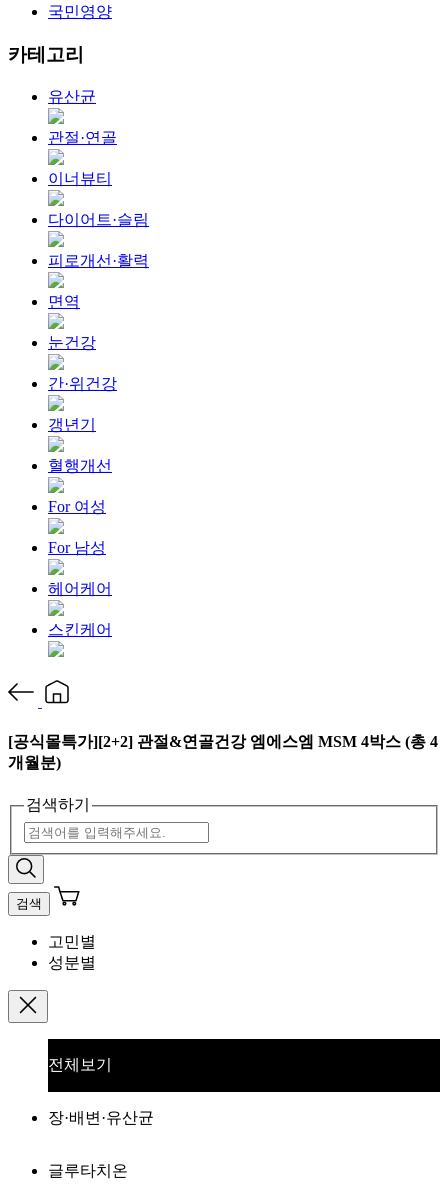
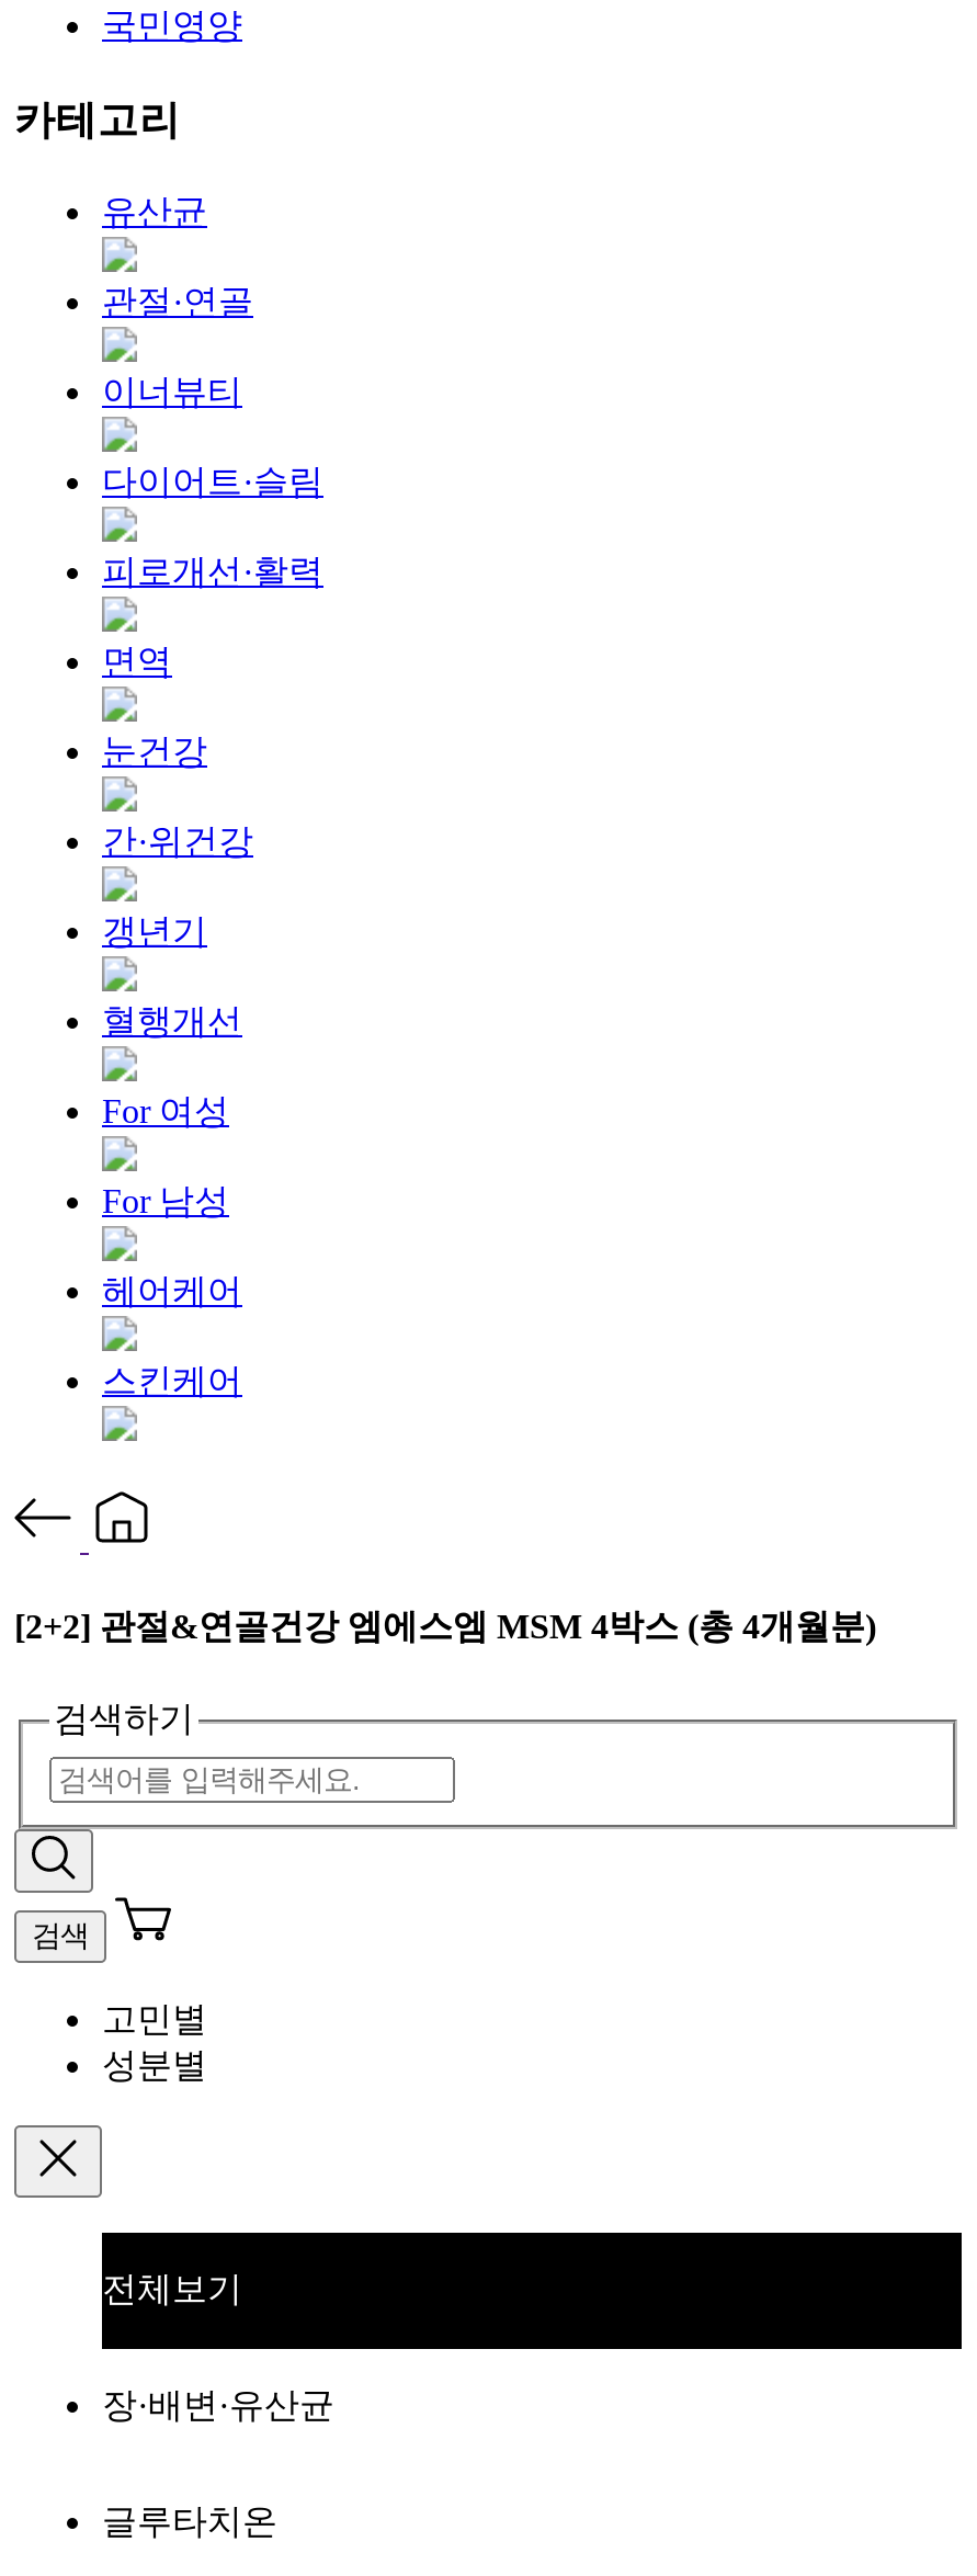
- [공식몰특가][2+2] 관절&연골건강 엠에스엠 MSM 4박스 (총 4
- 개월분)
+ [2+2] 관절&연골건강 엠에스엠 MSM 4박스 (총 4개월분)
